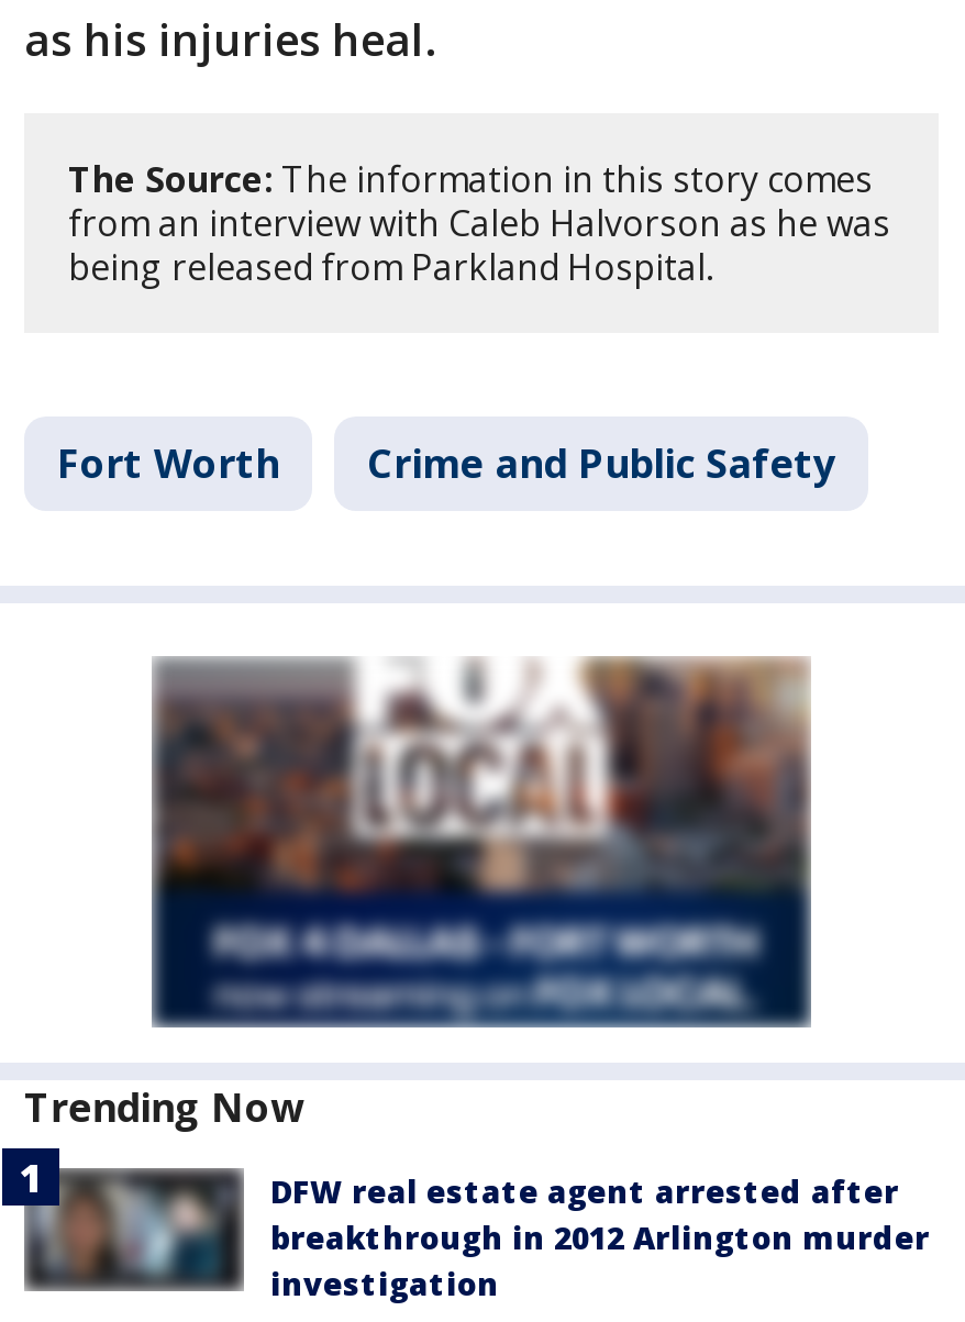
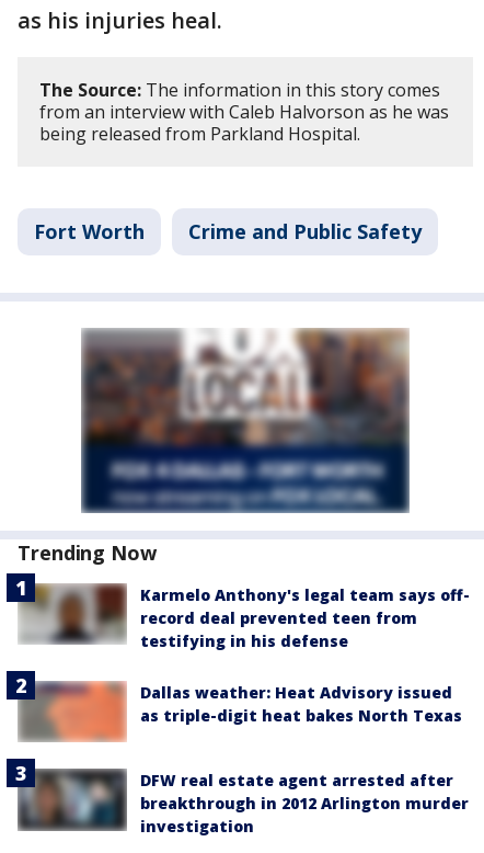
+ [image]

+ [image]
+ Karmelo Anthony's legal team says off-
+ record deal prevented teen from
+ testifying in his defense
+ Dallas weather: Heat Advisory issued
+ as triple-digit heat bakes North Texas
